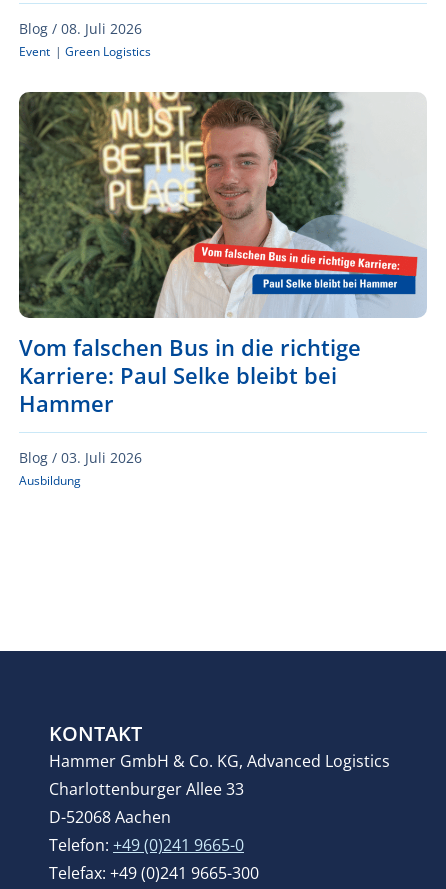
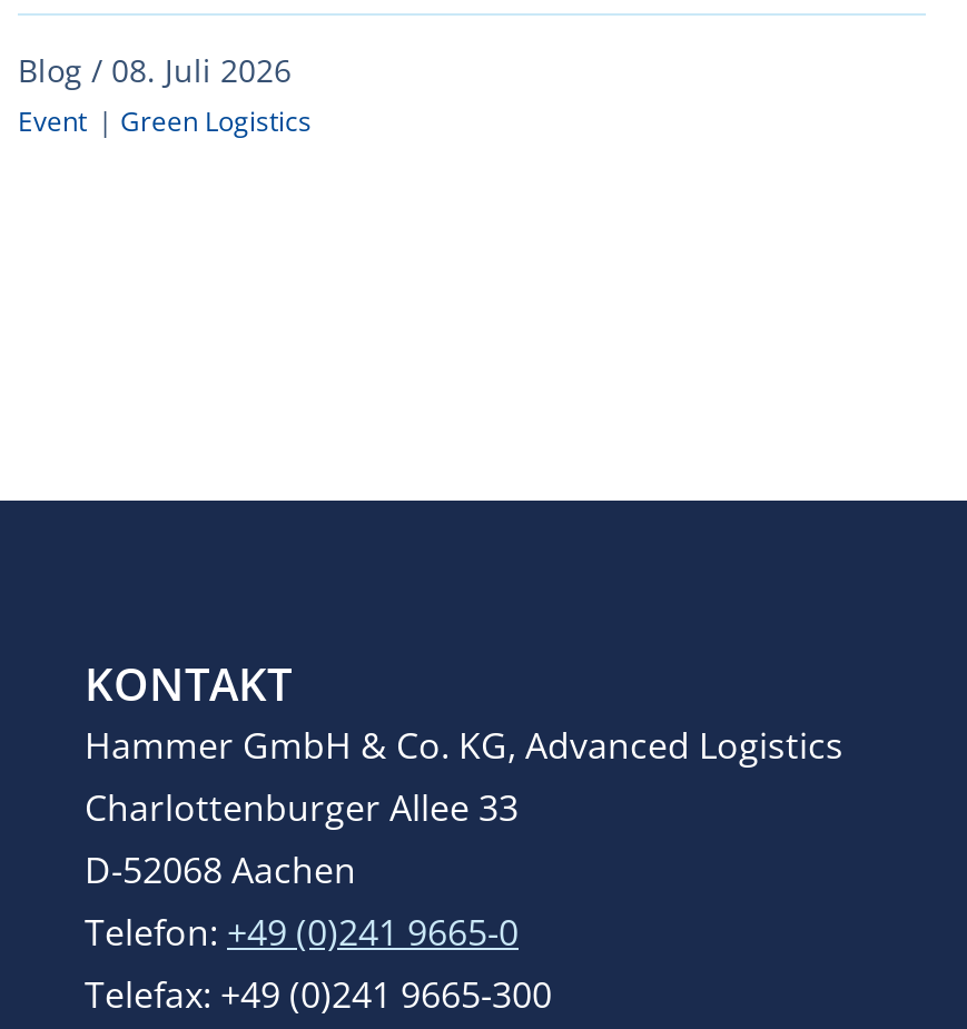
- [image]
- Vom falschen Bus in die richtige
- Karriere: Paul Selke bleibt bei
- Hammer
- Blog / 03. Juli 2026
- Ausbildung
